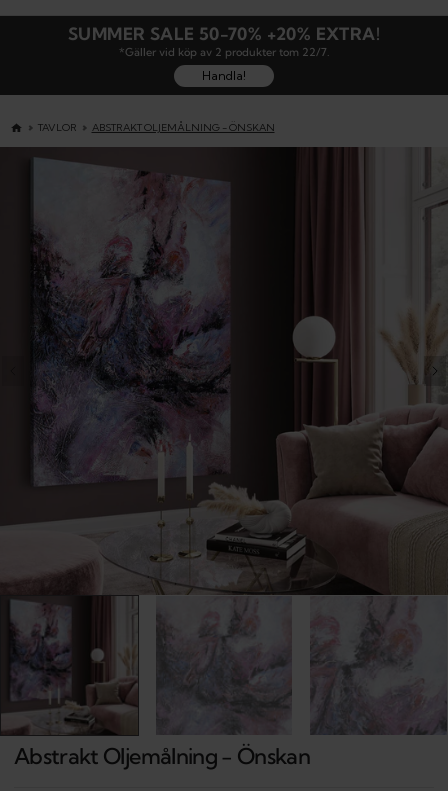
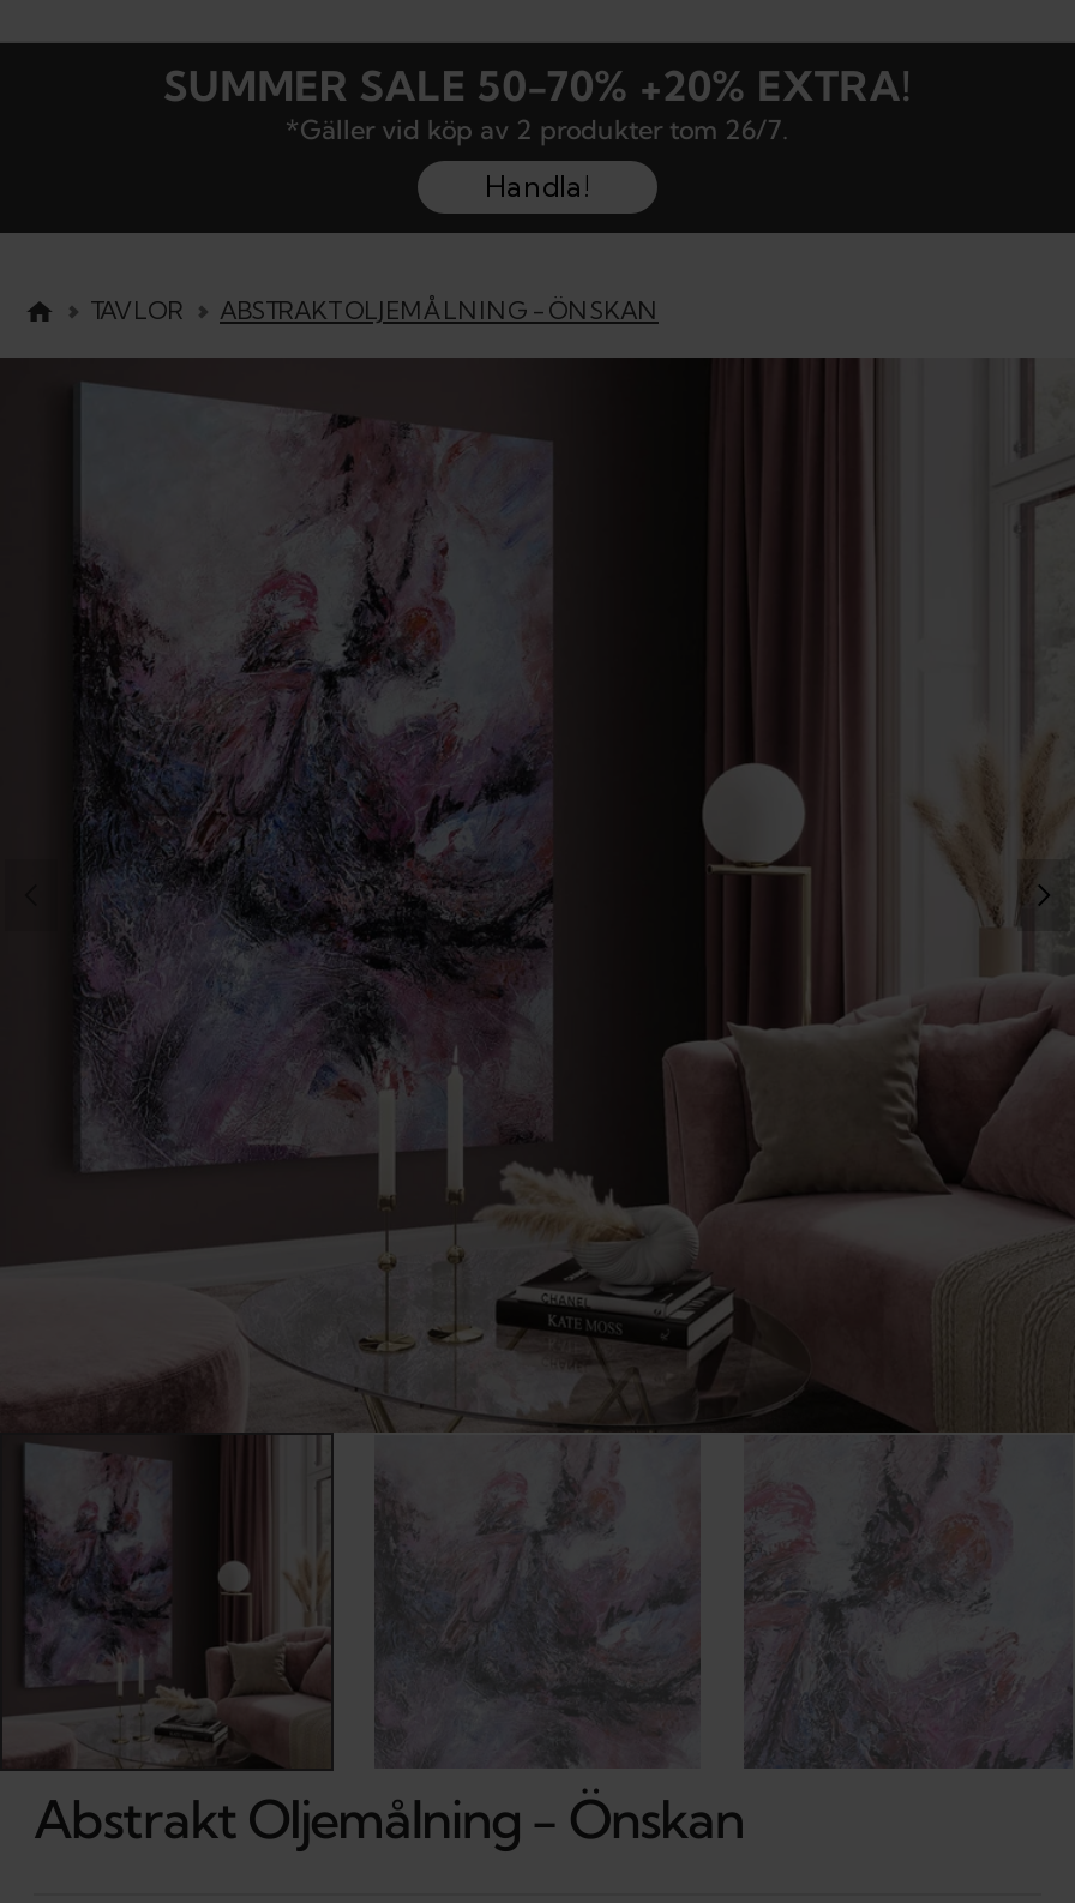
- *Gäller vid köp av 2 produkter tom 22/7.
+ *Gäller vid köp av 2 produkter tom 26/7.
